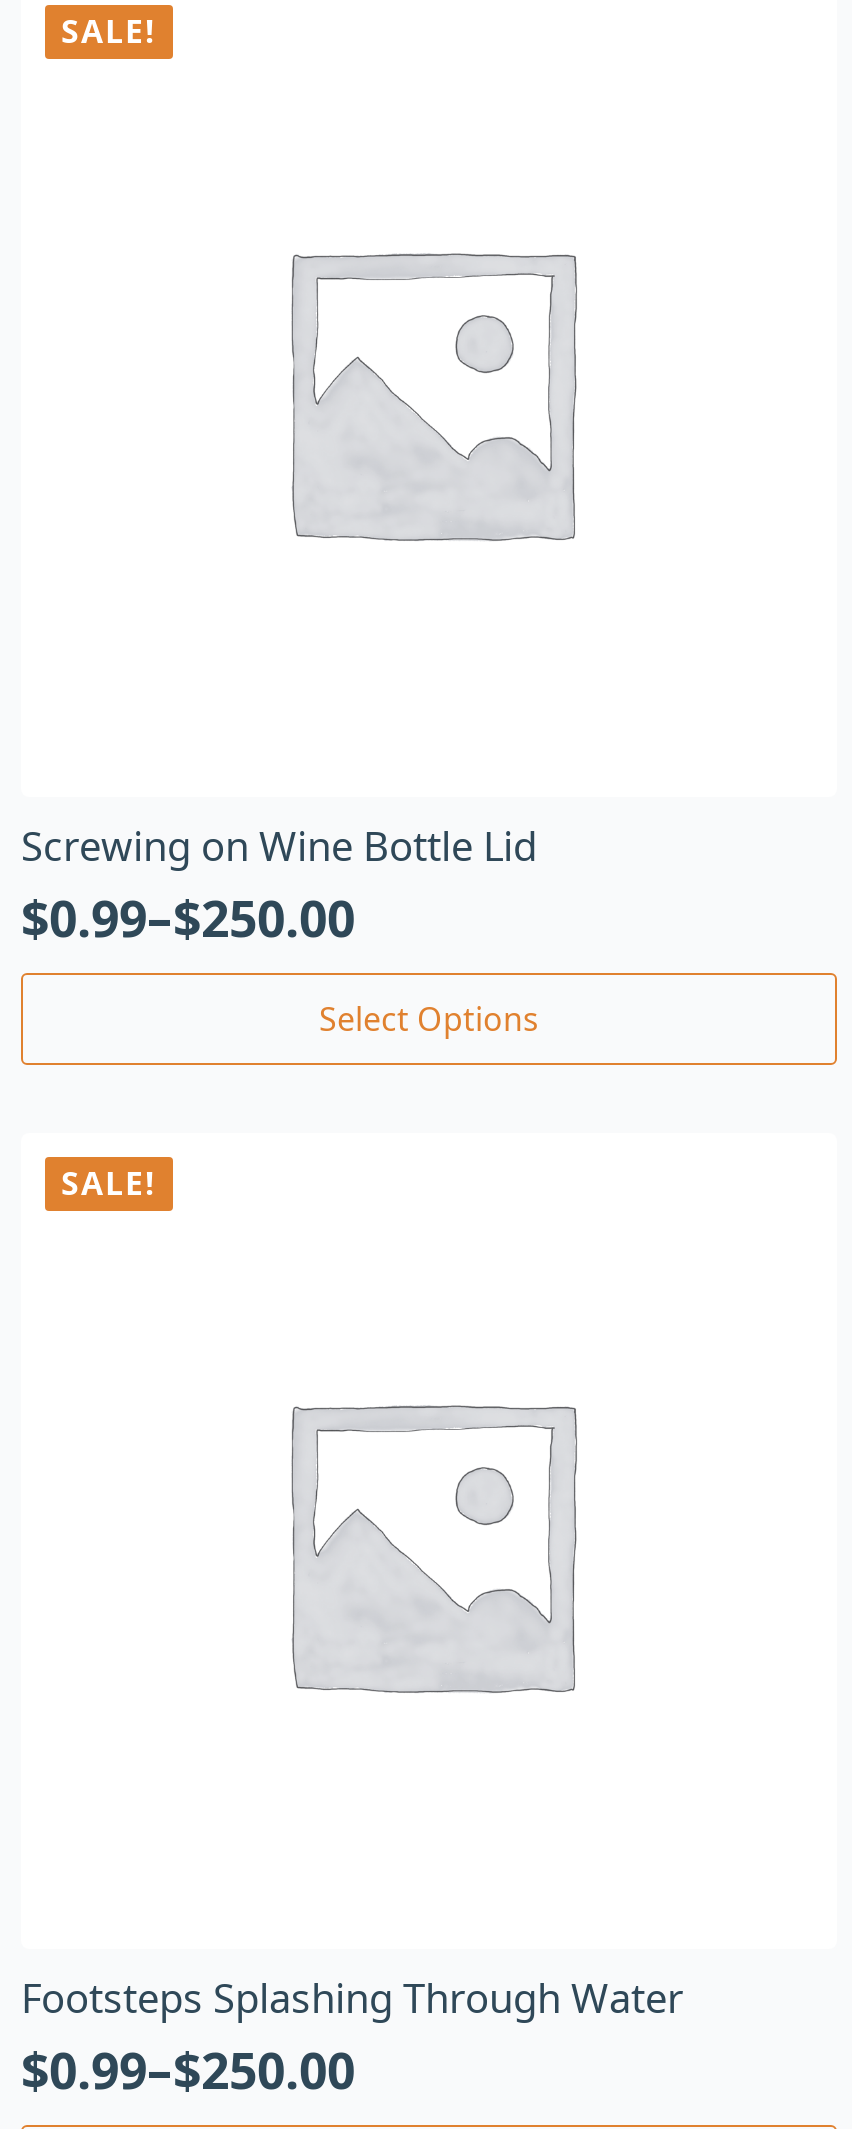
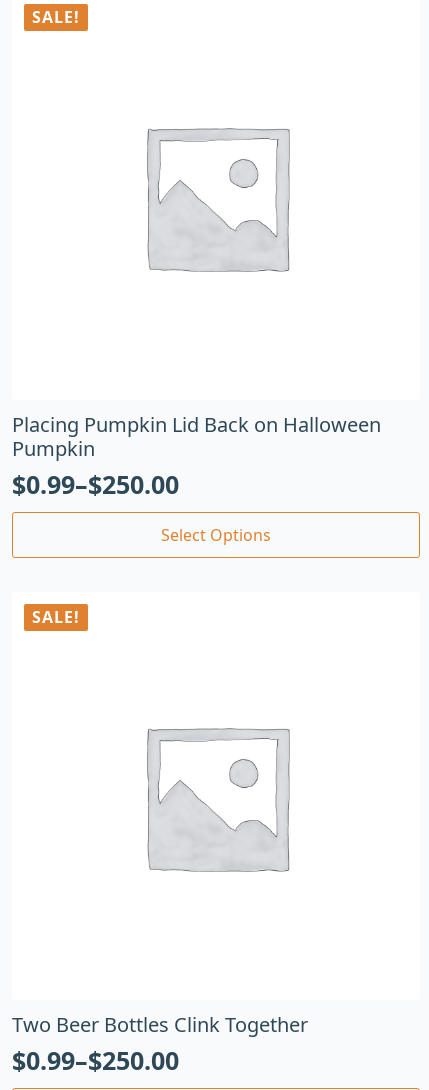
- Screwing on Wine Bottle Lid
+ Placing Pumpkin Lid Back on Halloween
+ Pumpkin

- Footsteps Splashing Through Water
+ Two Beer Bottles Clink Together
